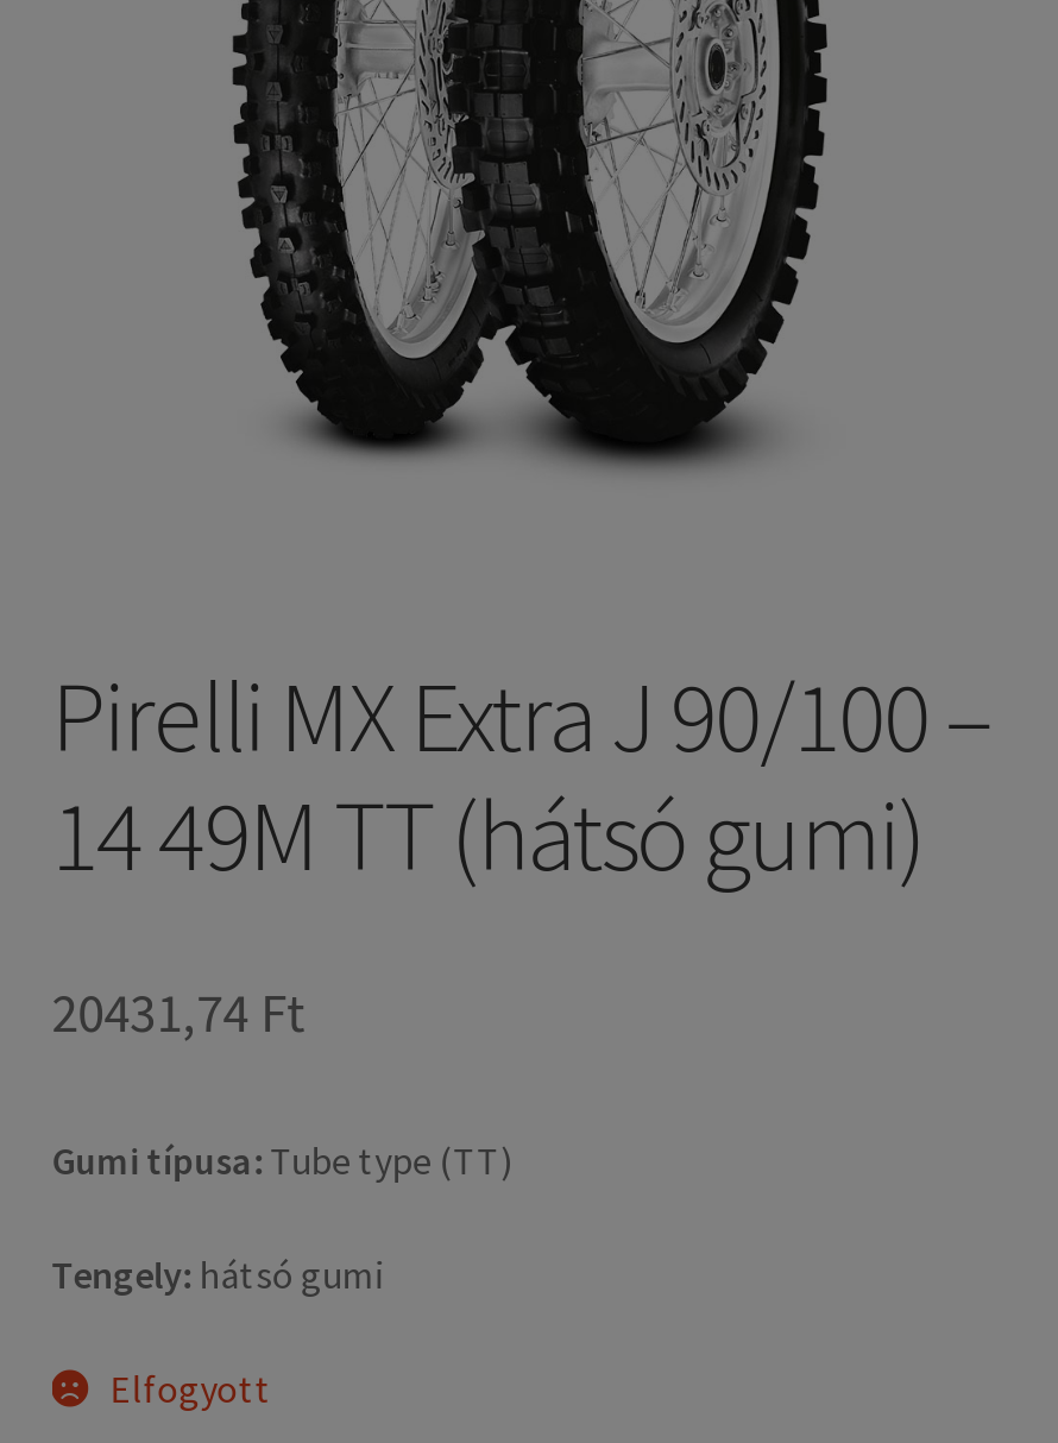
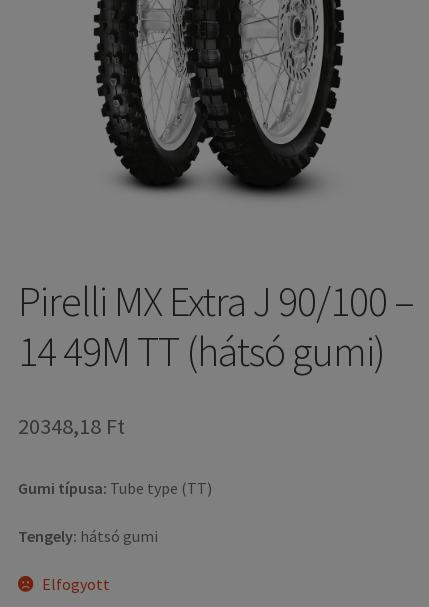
- 20431,74 Ft
+ 20348,18 Ft
